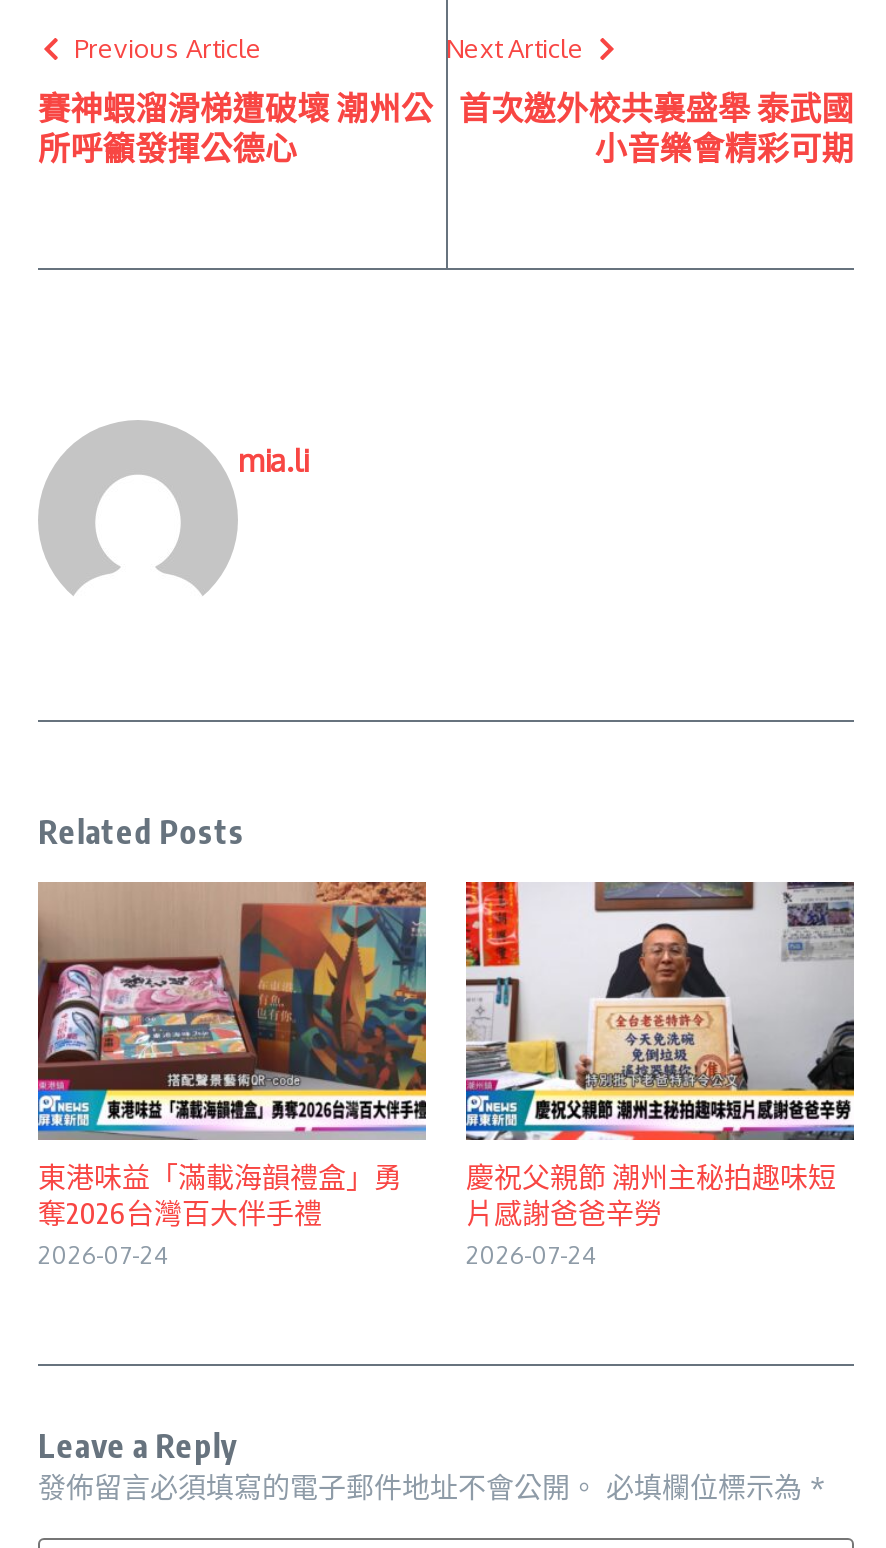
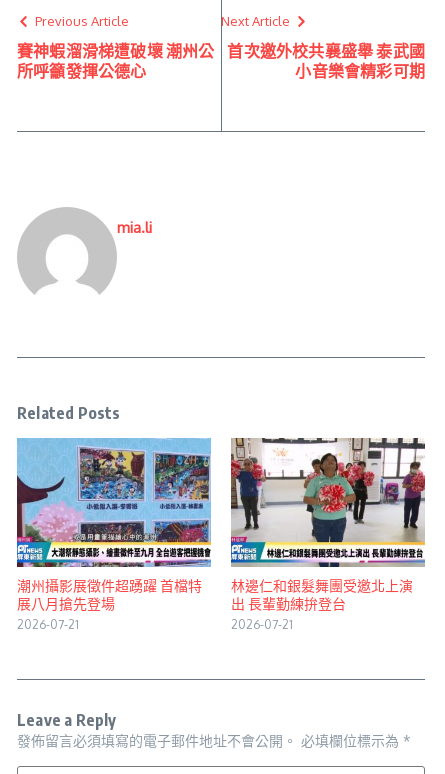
- [image]
- 東港味益「滿載海韻禮盒」勇
- 奪2026台灣百大伴手禮
- 2026-07-24
+ [image]
+ 潮州攝影展徵件超踴躍 首檔特
+ 展八月搶先登場
+ 2026-07-21

- [image]
- 慶祝父親節 潮州主秘拍趣味短
- 片感謝爸爸辛勞
- 2026-07-24
+ [image]
+ 林邊仁和銀髮舞團受邀北上演
+ 出 長輩勤練拚登台
+ 2026-07-21
